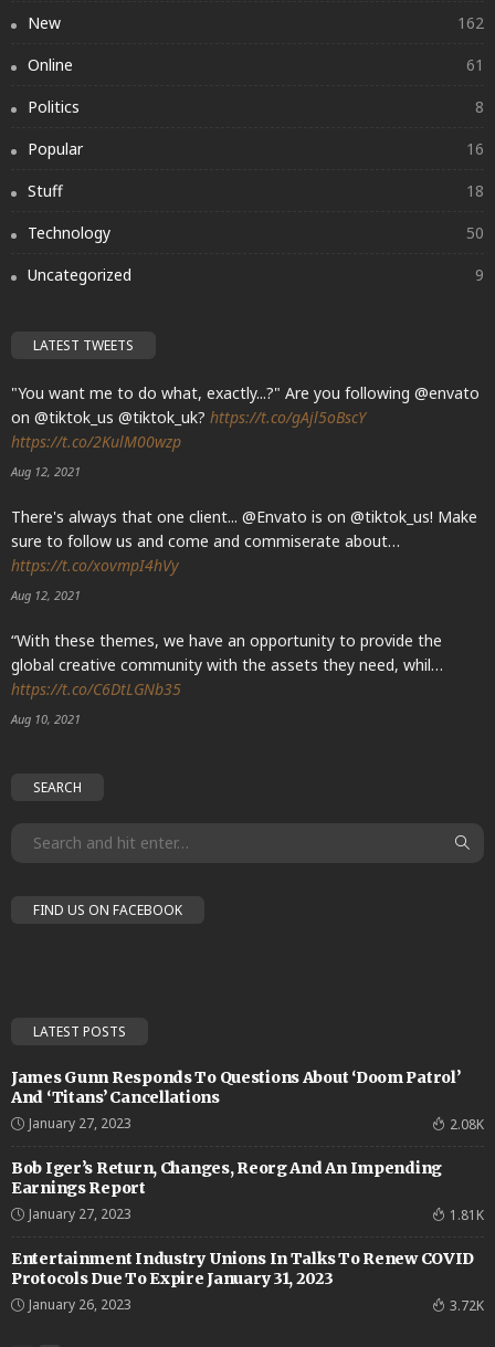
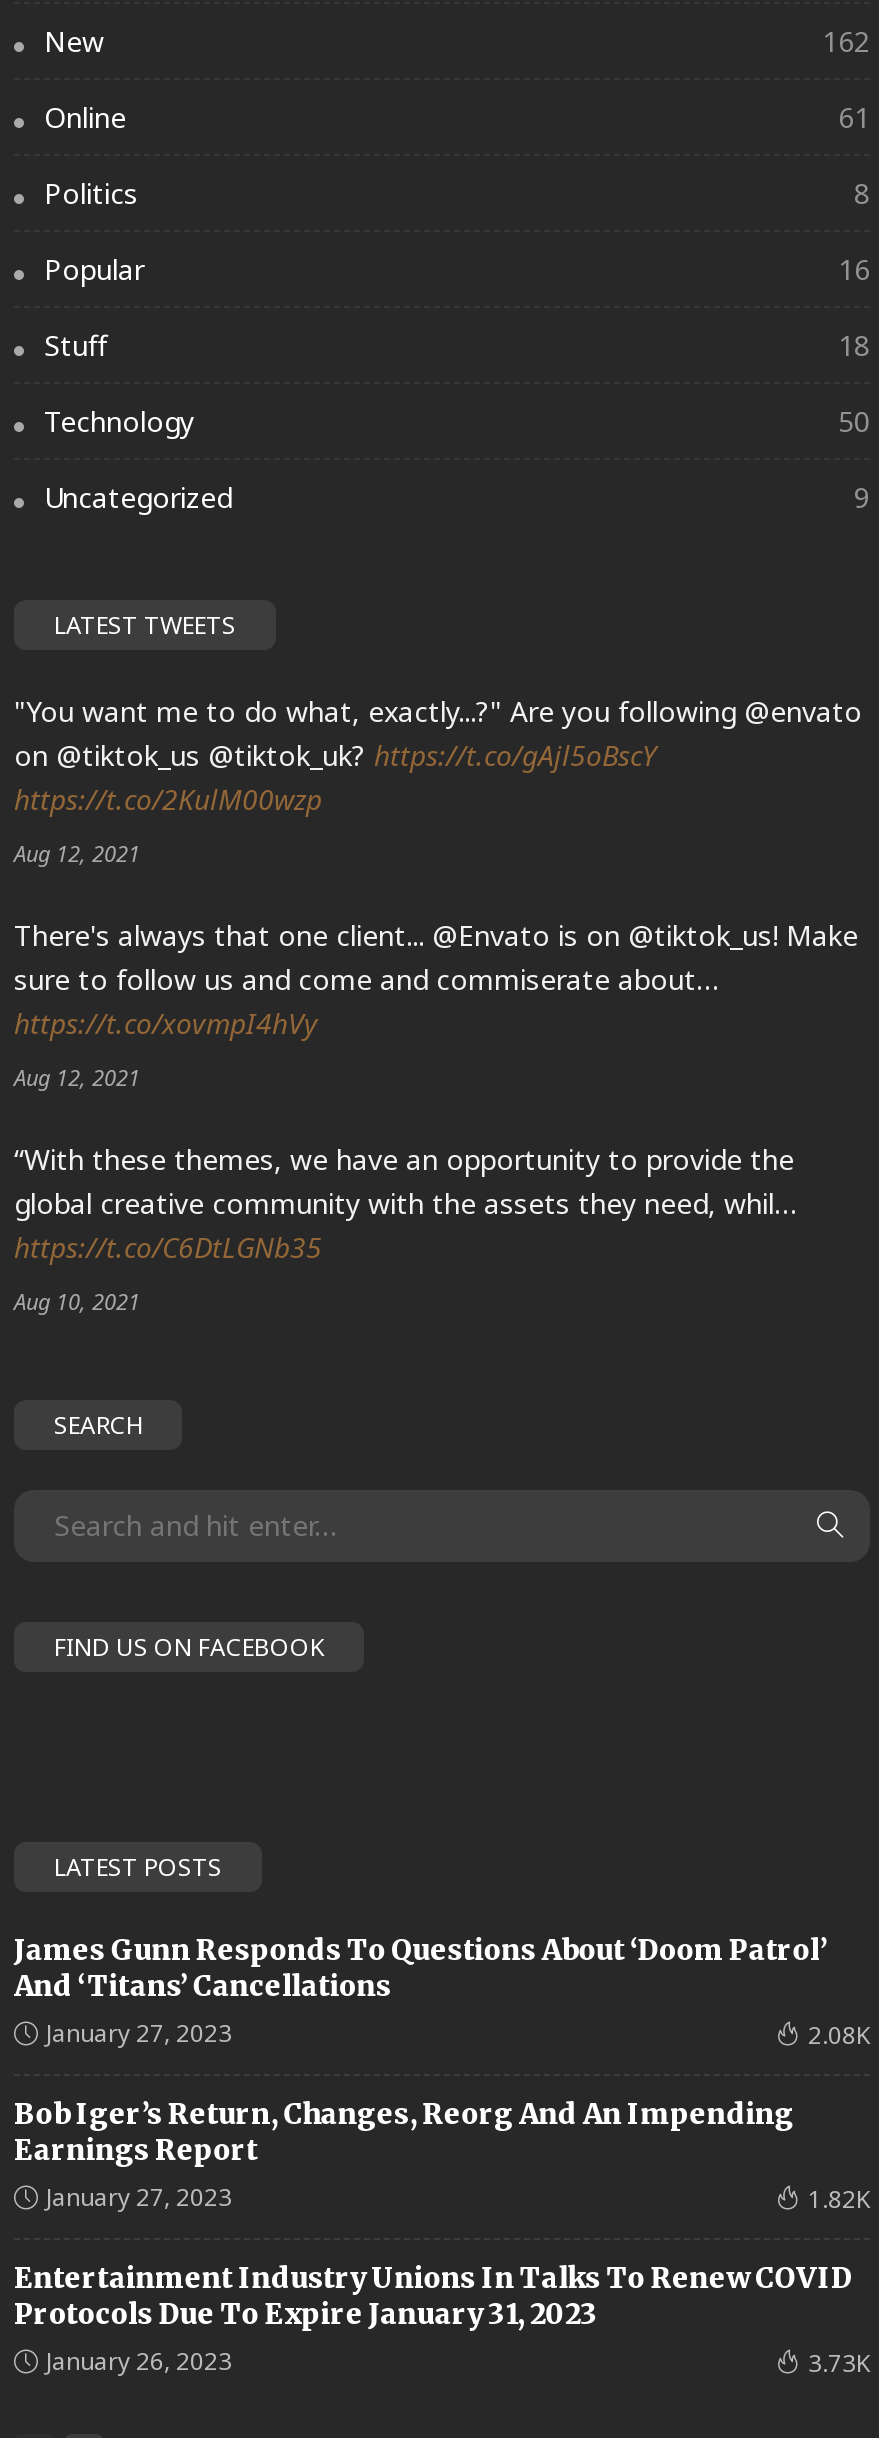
- 1.81K
+ 1.82K

- 3.72K
+ 3.73K
